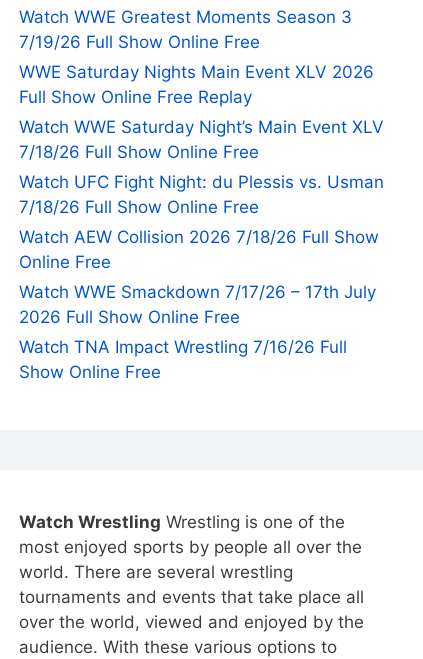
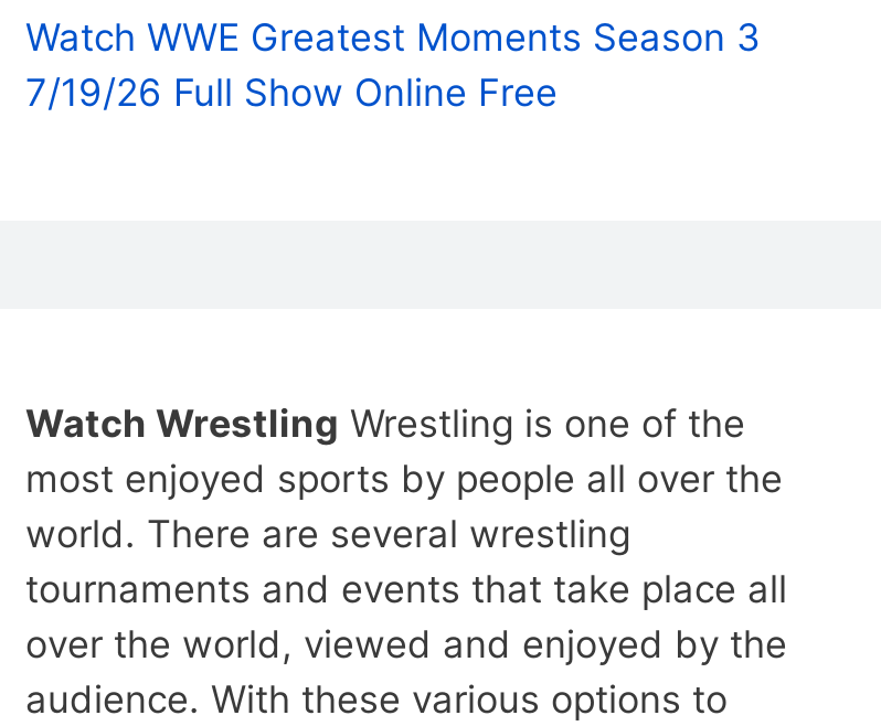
- WWE Saturday Nights Main Event XLV 2026
- Full Show Online Free Replay
- Watch WWE Saturday Night’s Main Event XLV
- 7/18/26 Full Show Online Free
- Watch UFC Fight Night: du Plessis vs. Usman
- 7/18/26 Full Show Online Free
- Watch AEW Collision 2026 7/18/26 Full Show
- Online Free
- Watch WWE Smackdown 7/17/26 – 17th July
- 2026 Full Show Online Free
- Watch TNA Impact Wrestling 7/16/26 Full
- Show Online Free
